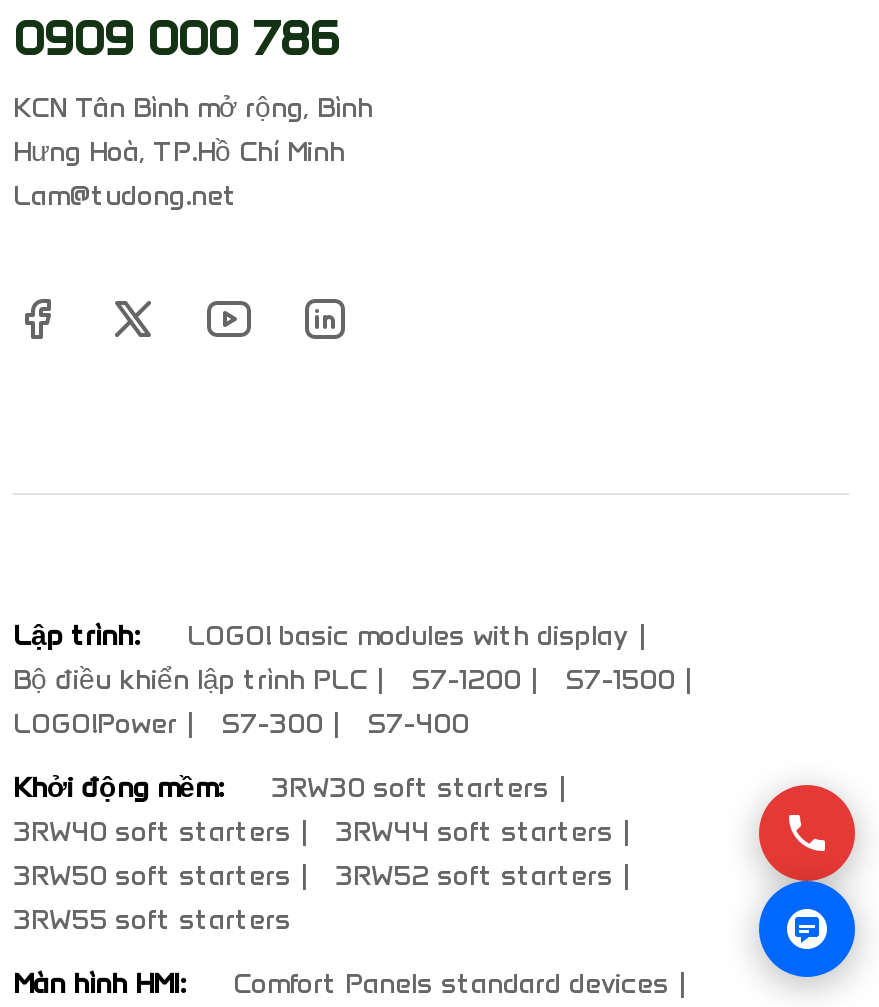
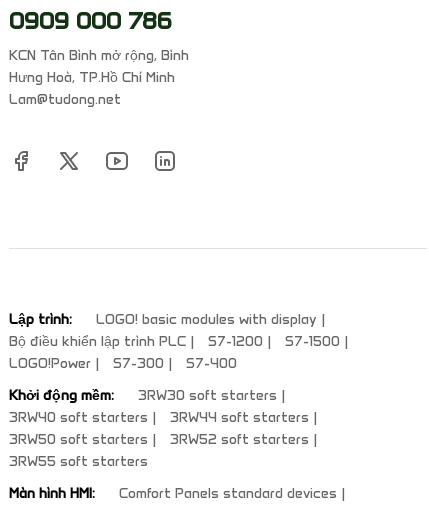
- [image]
